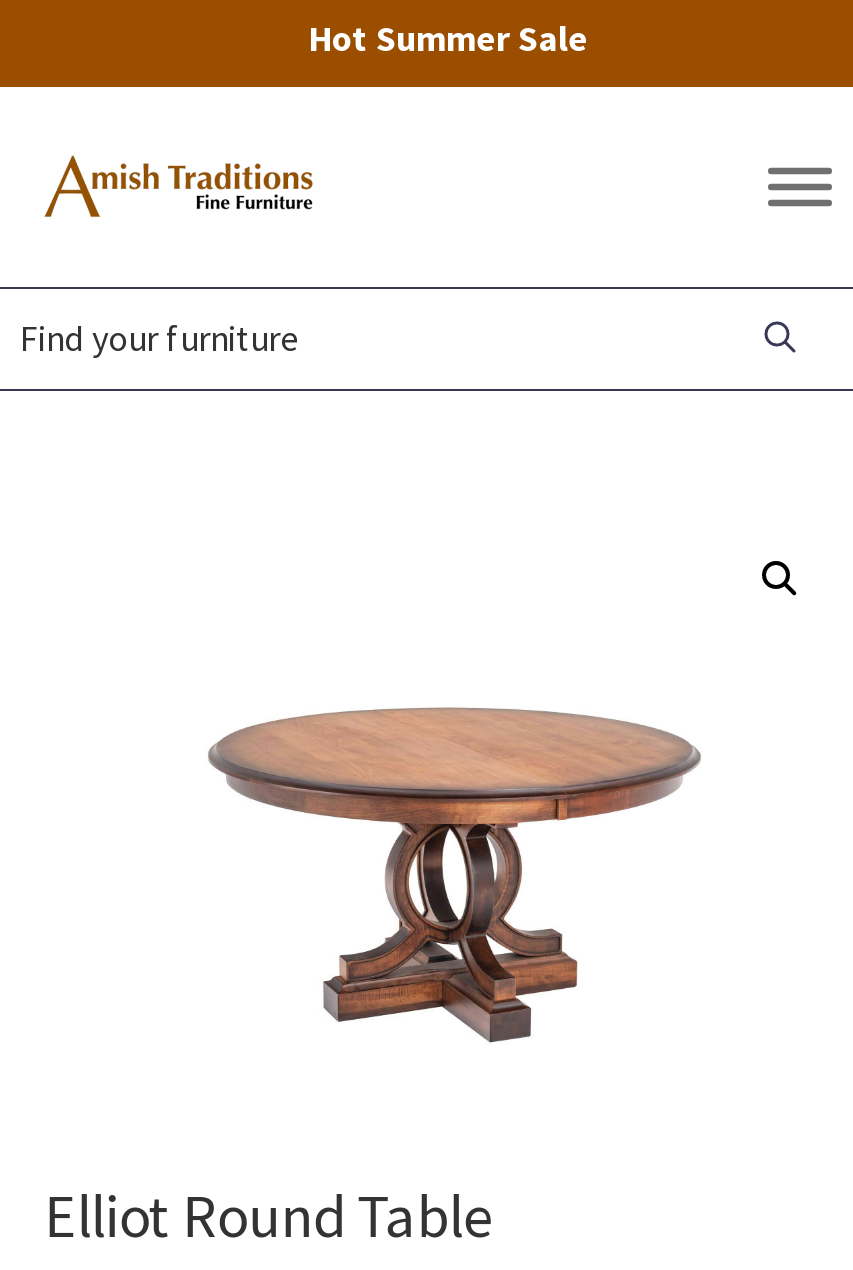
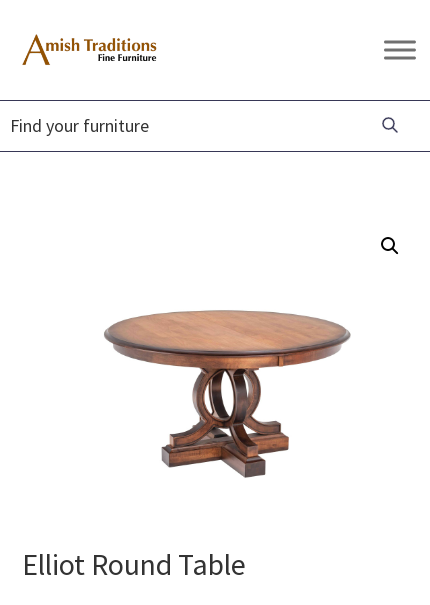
- Hot Summer Sale
